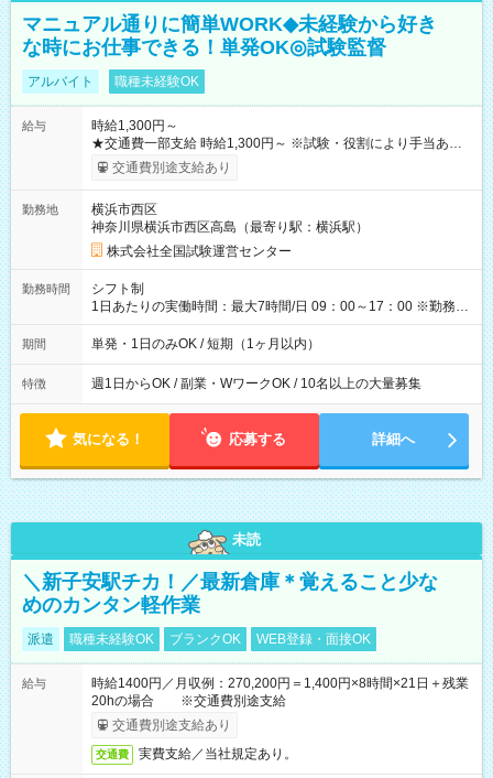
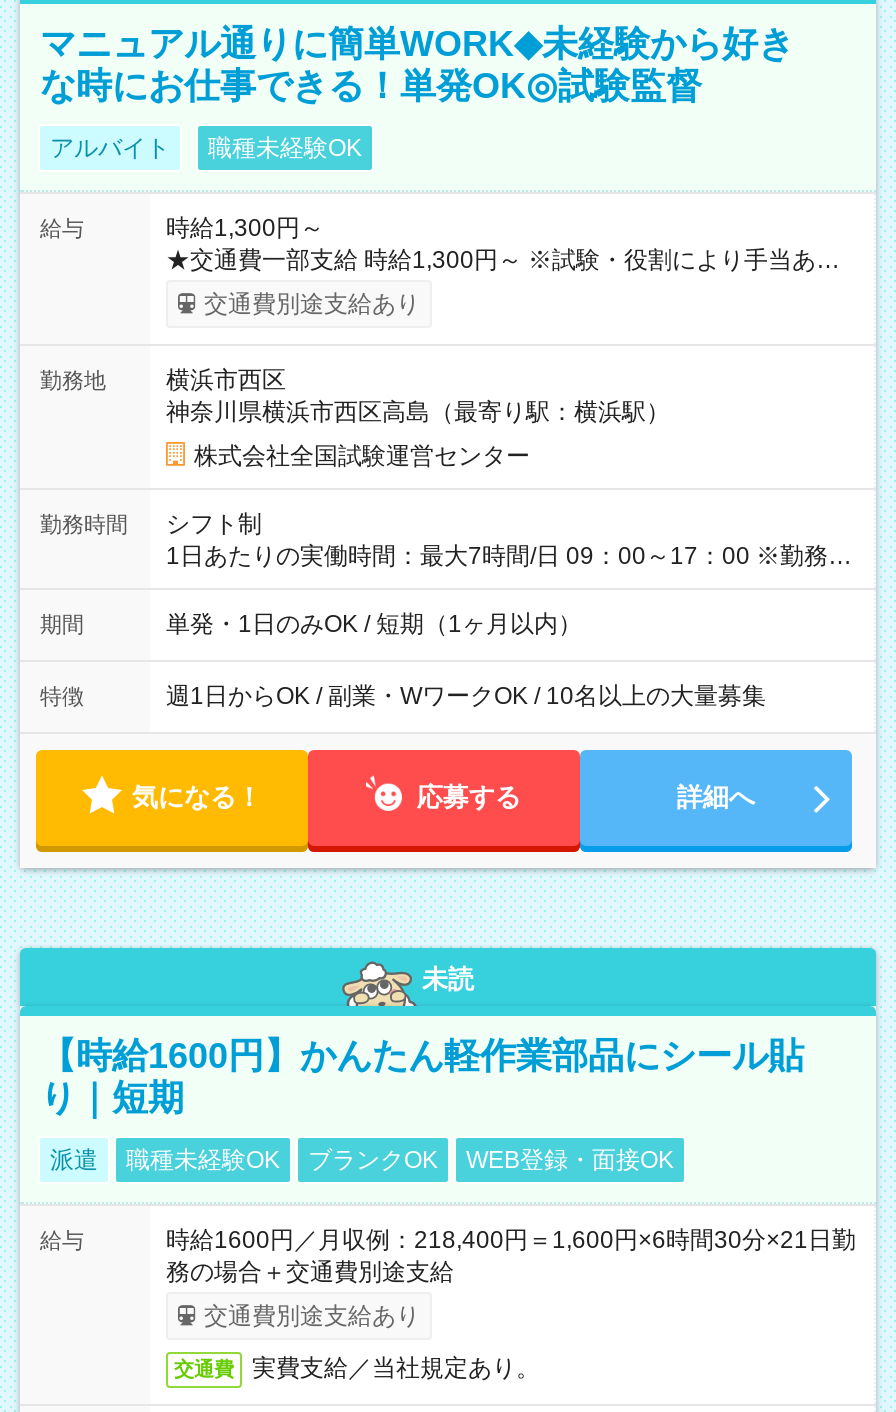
- ＼新子安駅チカ！／最新倉庫＊覚えること少な
- めのカンタン軽作業
+ 【時給1600円】かんたん軽作業部品にシール貼
+ り｜短期

- 時給1400円／月収例：270,200円＝1,400円×8時間×21日＋残業
+ 時給1600円／月収例：218,400円＝1,600円×6時間30分×21日勤

- 20hの場合 ※交通費別途支給
+ 務の場合＋交通費別途支給
